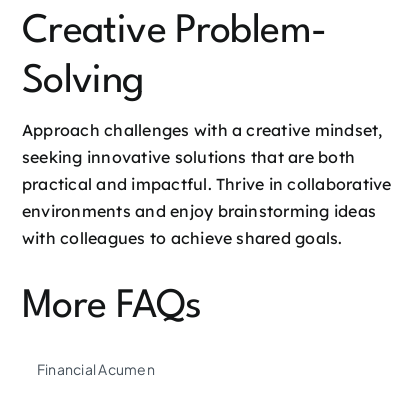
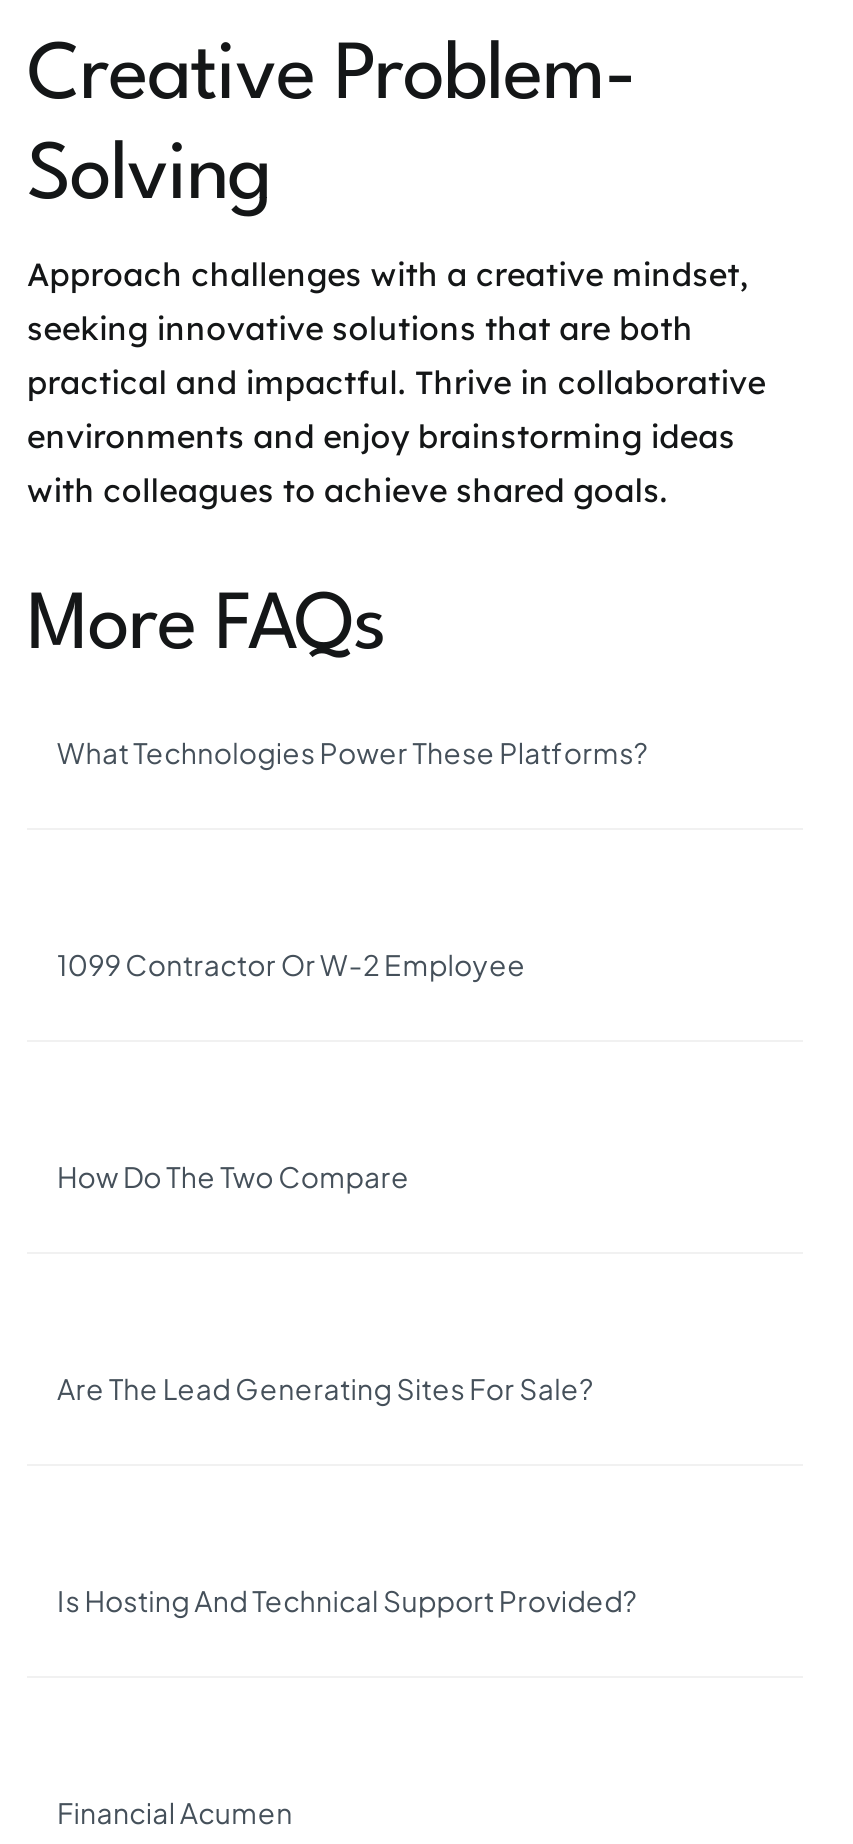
+ What Technologies Power These Platforms?

+ 1099 Contractor Or W-2 Employee

+ How Do The Two Compare

+ Are The Lead Generating Sites For Sale?

+ Is Hosting And Technical Support Provided?
